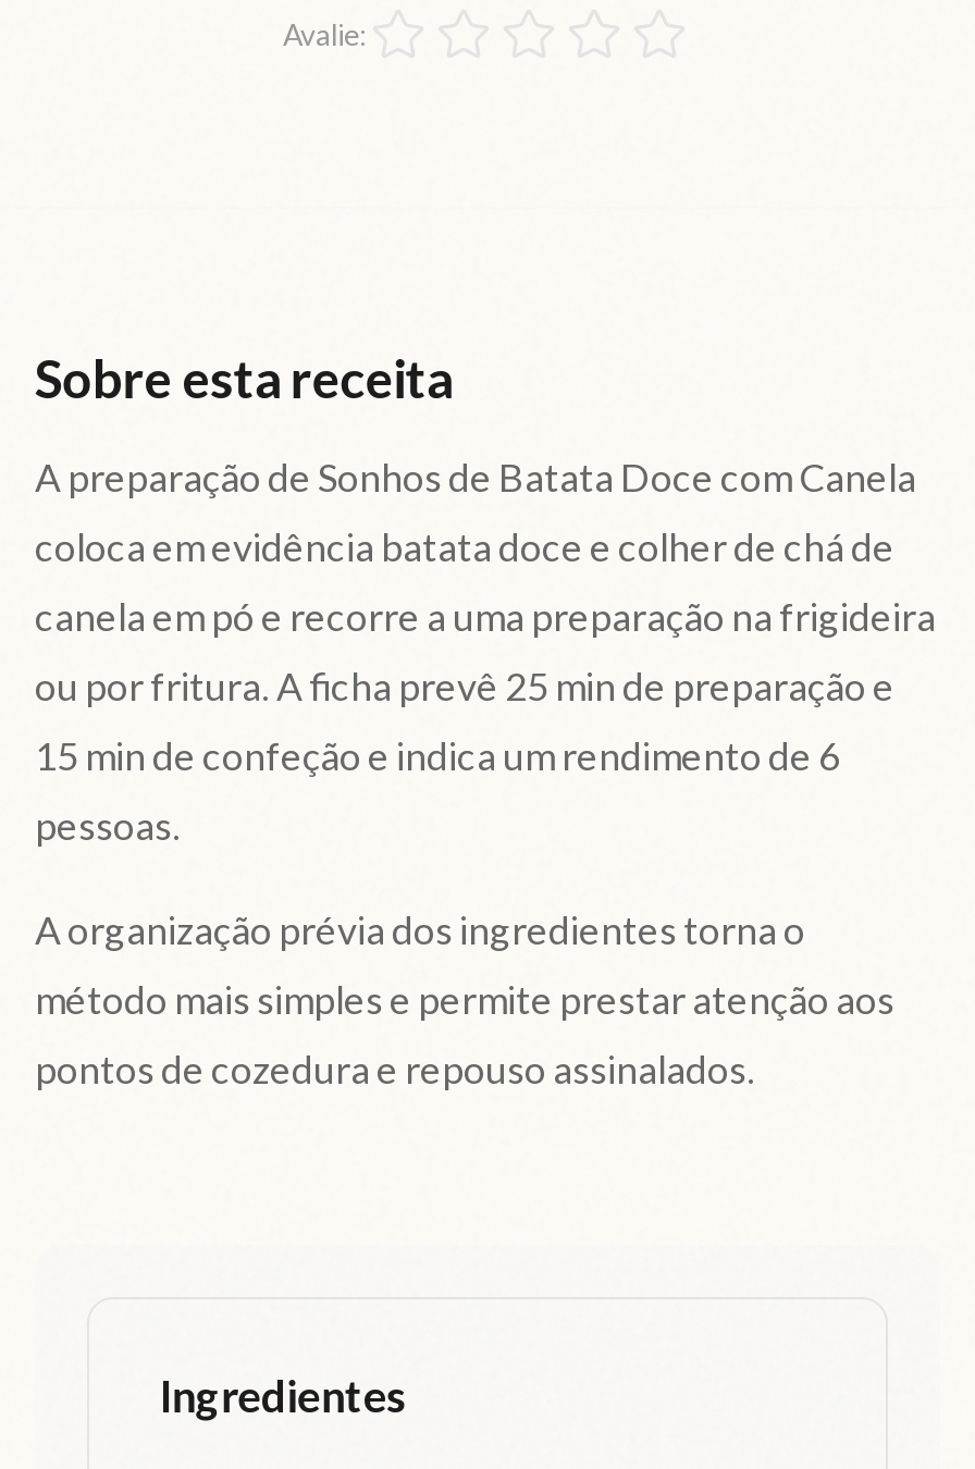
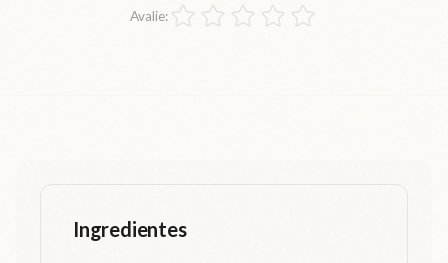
- Sobre esta receita
- A preparação de Sonhos de Batata Doce com Canela
- coloca em evidência batata doce e colher de chá de
- canela em pó e recorre a uma preparação na frigideira
- ou por fritura. A ficha prevê 25 min de preparação e
- 15 min de confeção e indica um rendimento de 6
- pessoas.
- A organização prévia dos ingredientes torna o
- método mais simples e permite prestar atenção aos
- pontos de cozedura e repouso assinalados.
